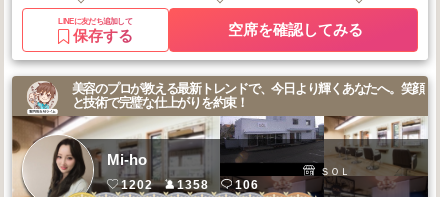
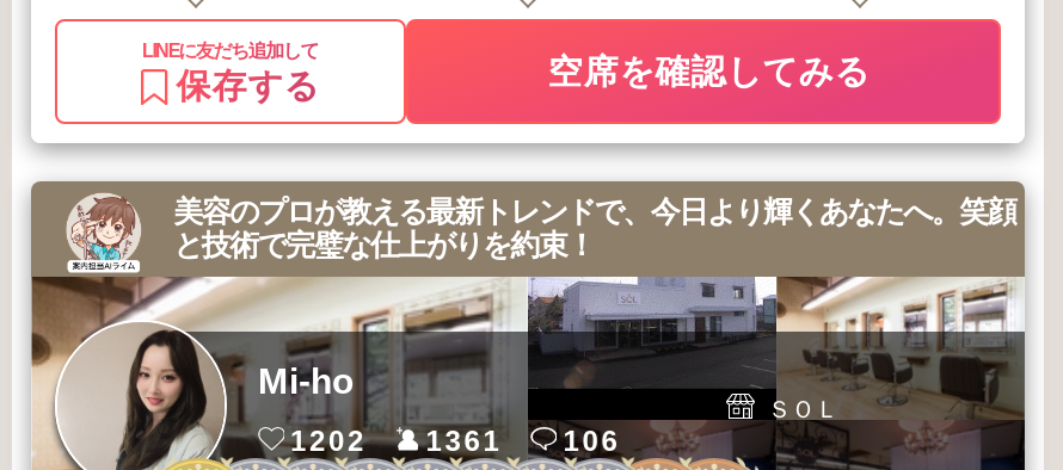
- 1202 1358 106
+ 1202 1361 106
